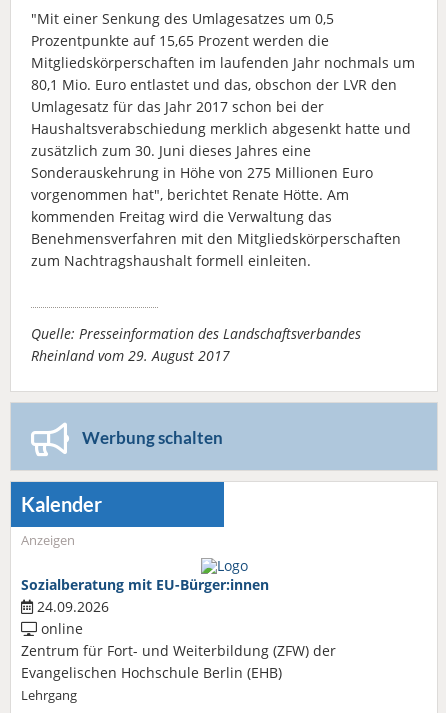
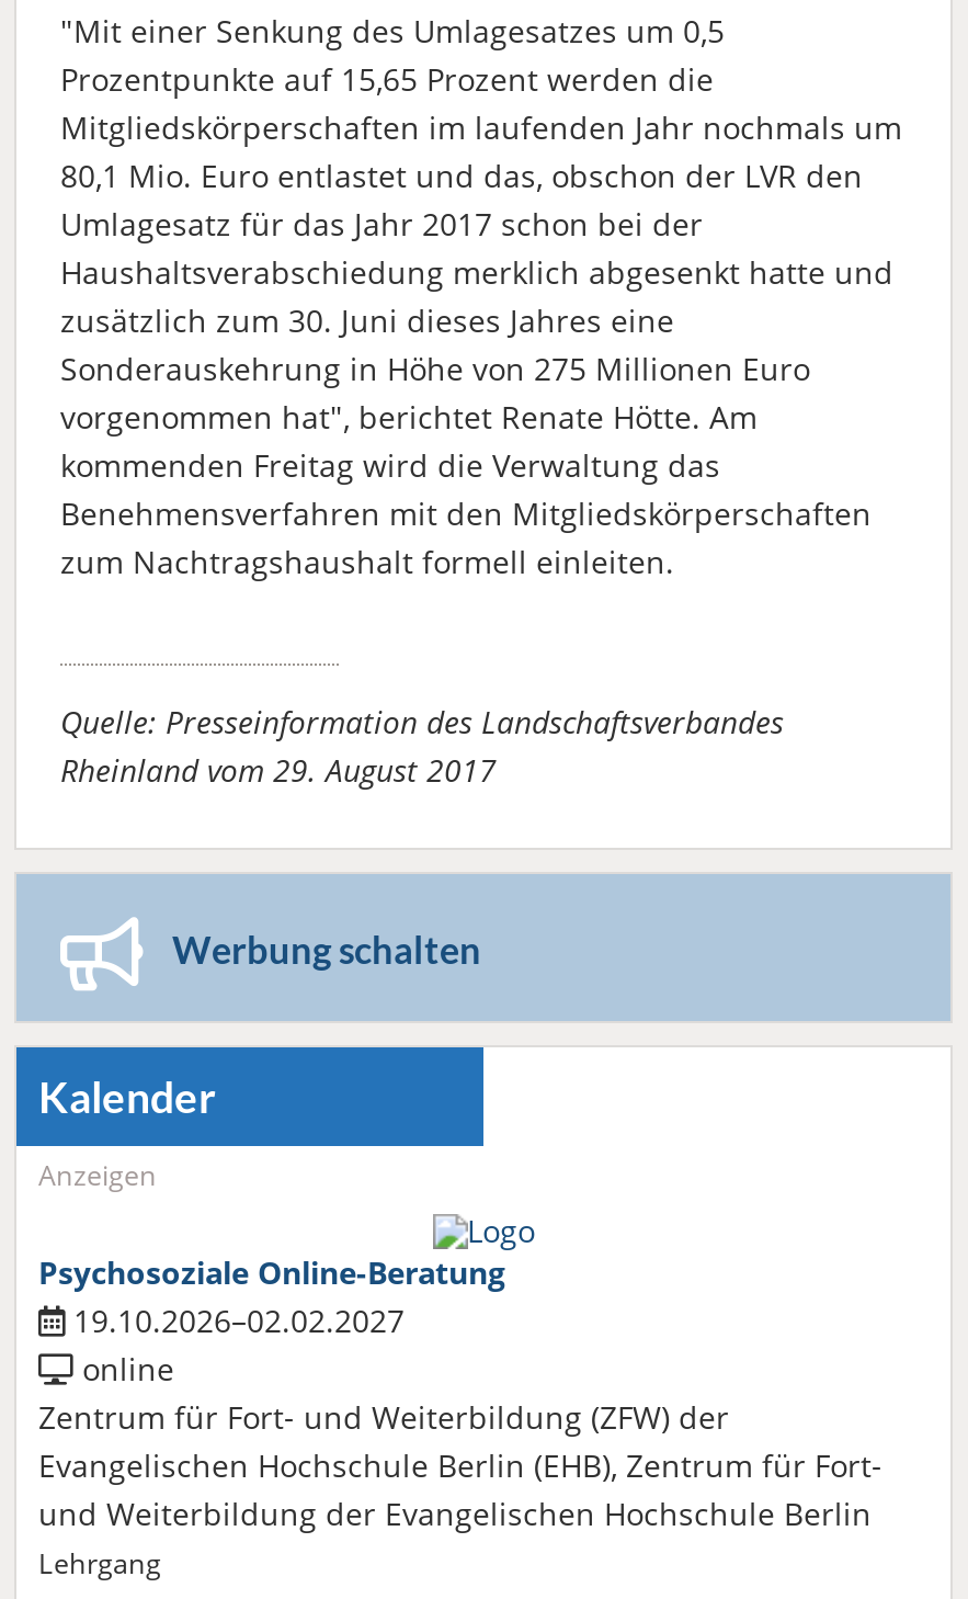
- Sozialberatung mit EU-Bürger:innen
- 24.09.2026
+ Psychosoziale Online-Beratung
+ 19.10.2026–02.02.2027

- Evangelischen Hochschule Berlin (EHB)
+ Evangelischen Hochschule Berlin (EHB), Zentrum für Fort-
+ und Weiterbildung der Evangelischen Hochschule Berlin
